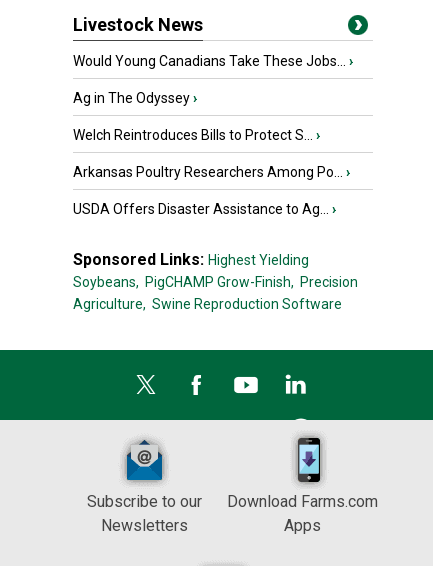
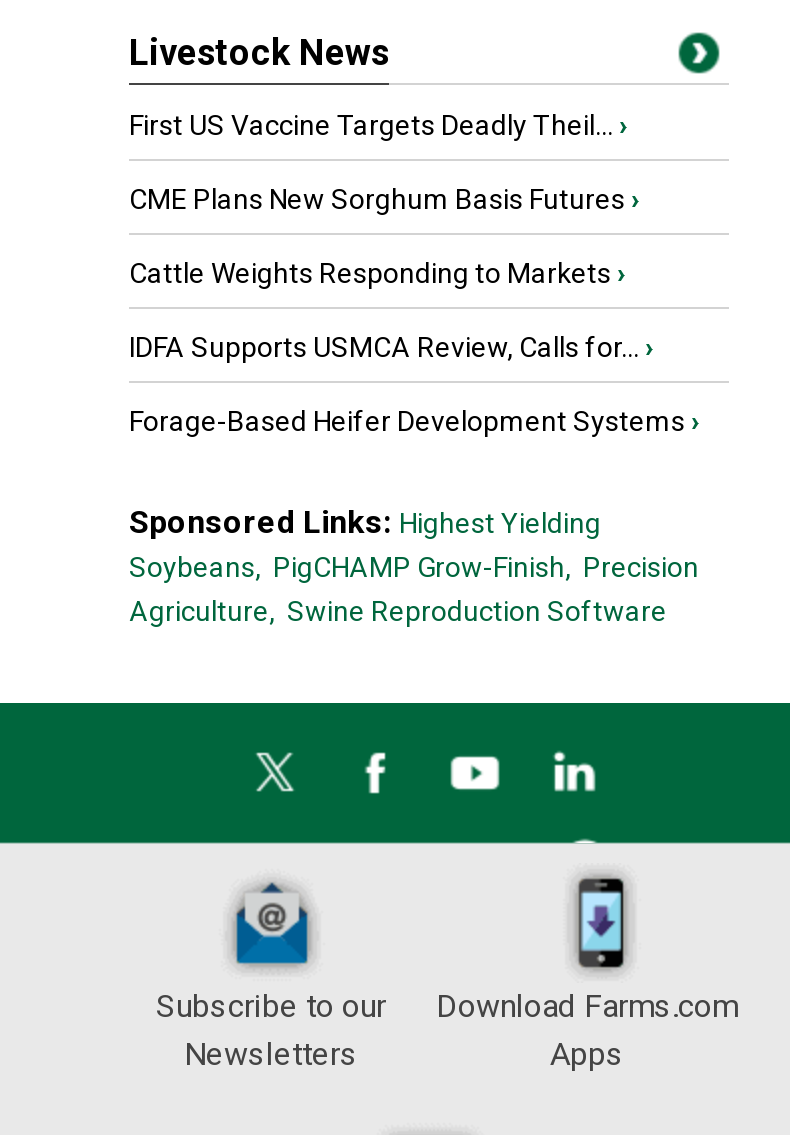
- Would Young Canadians Take These Jobs... ›
+ First US Vaccine Targets Deadly Theil... ›

- Ag in The Odyssey ›
+ CME Plans New Sorghum Basis Futures ›

- Welch Reintroduces Bills to Protect S... ›
+ Cattle Weights Responding to Markets ›

- Arkansas Poultry Researchers Among Po... ›
+ IDFA Supports USMCA Review, Calls for... ›

- USDA Offers Disaster Assistance to Ag... ›
+ Forage-Based Heifer Development Systems ›
